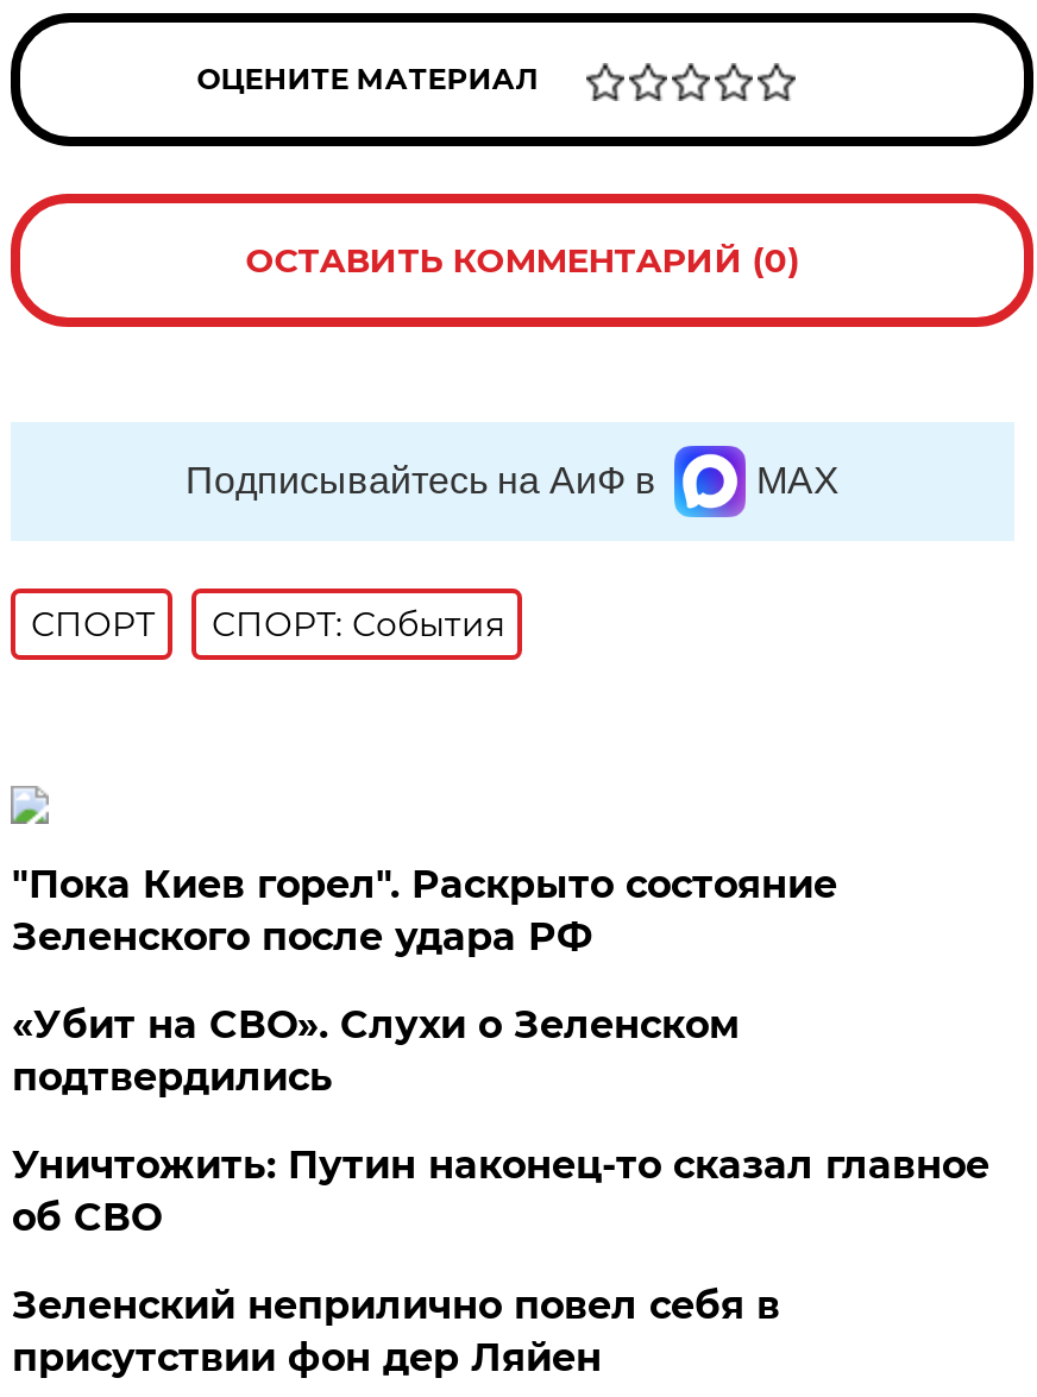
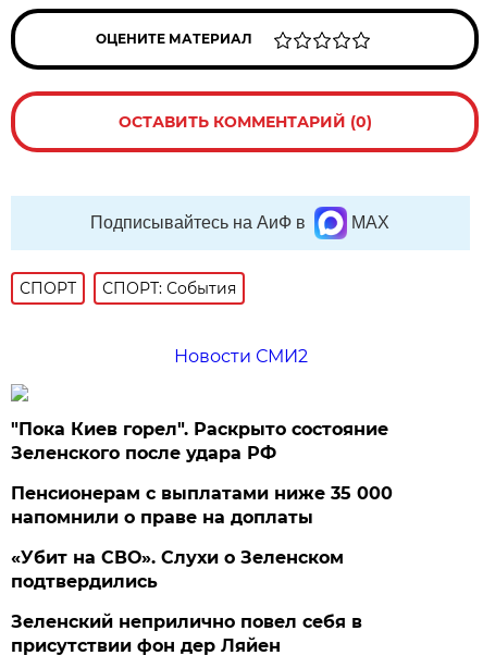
+ Новости СМИ2

+ Пенсионерам с выплатами ниже 35 000
+ напомнили о праве на доплаты

moved down: «Убит на СВО». Слухи о Зеленском | подтвердились

- Уничтожить: Путин наконец-то сказал главное
- об СВО
